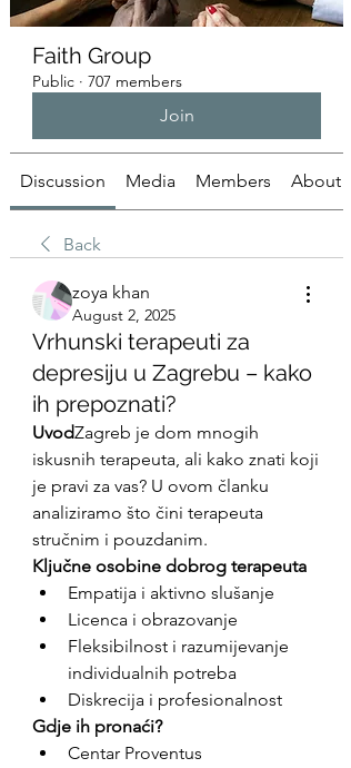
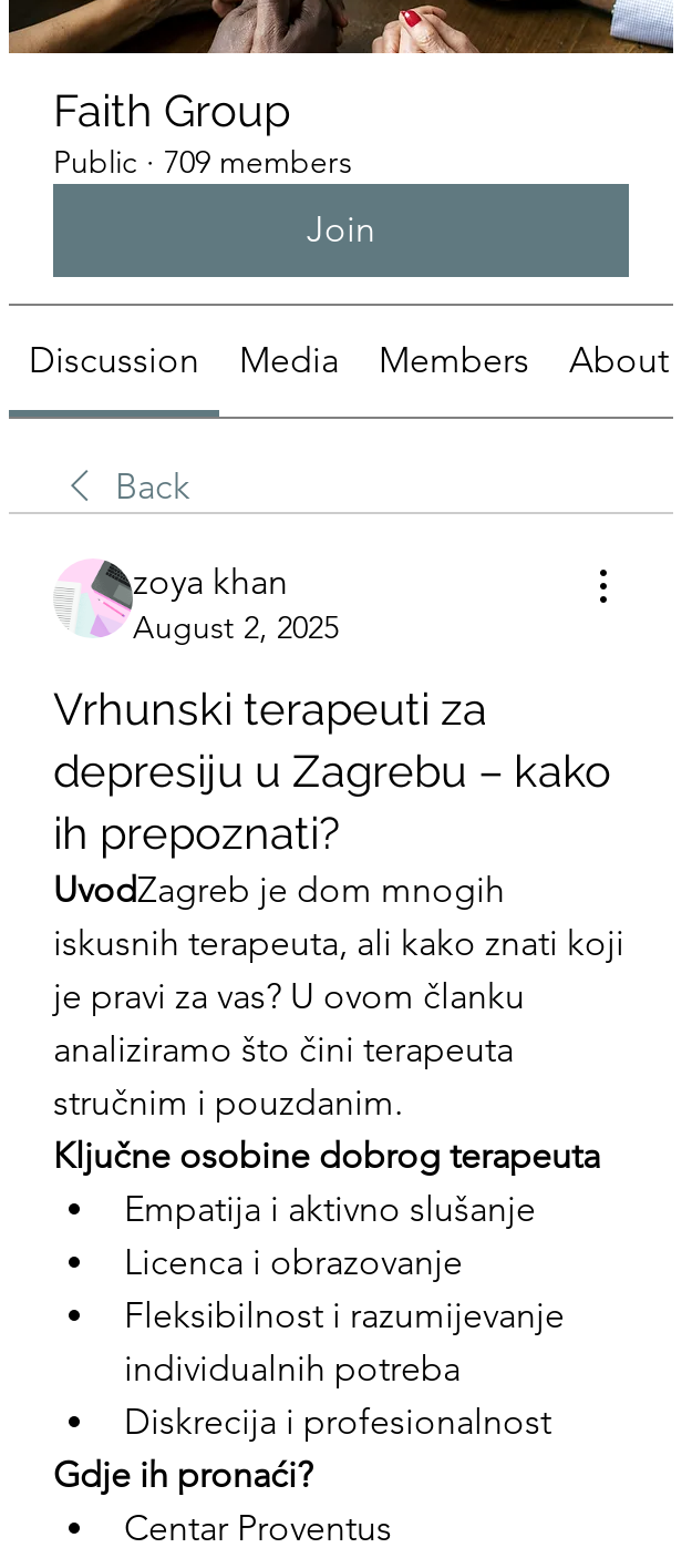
- Public · 707 members
+ Public · 709 members
